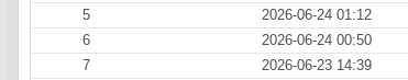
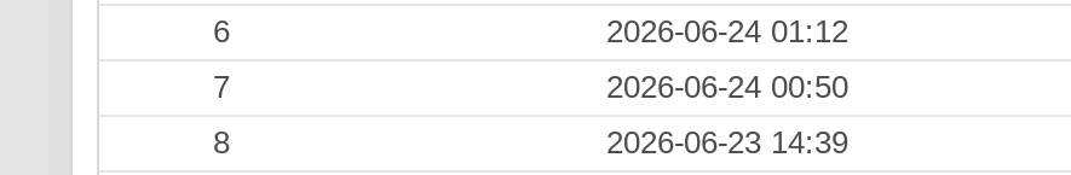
- 5
+ 6

- 6
+ 7

- 7
+ 8
